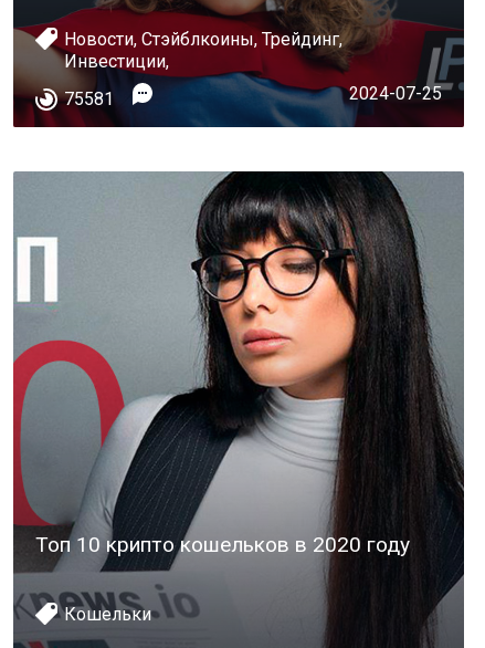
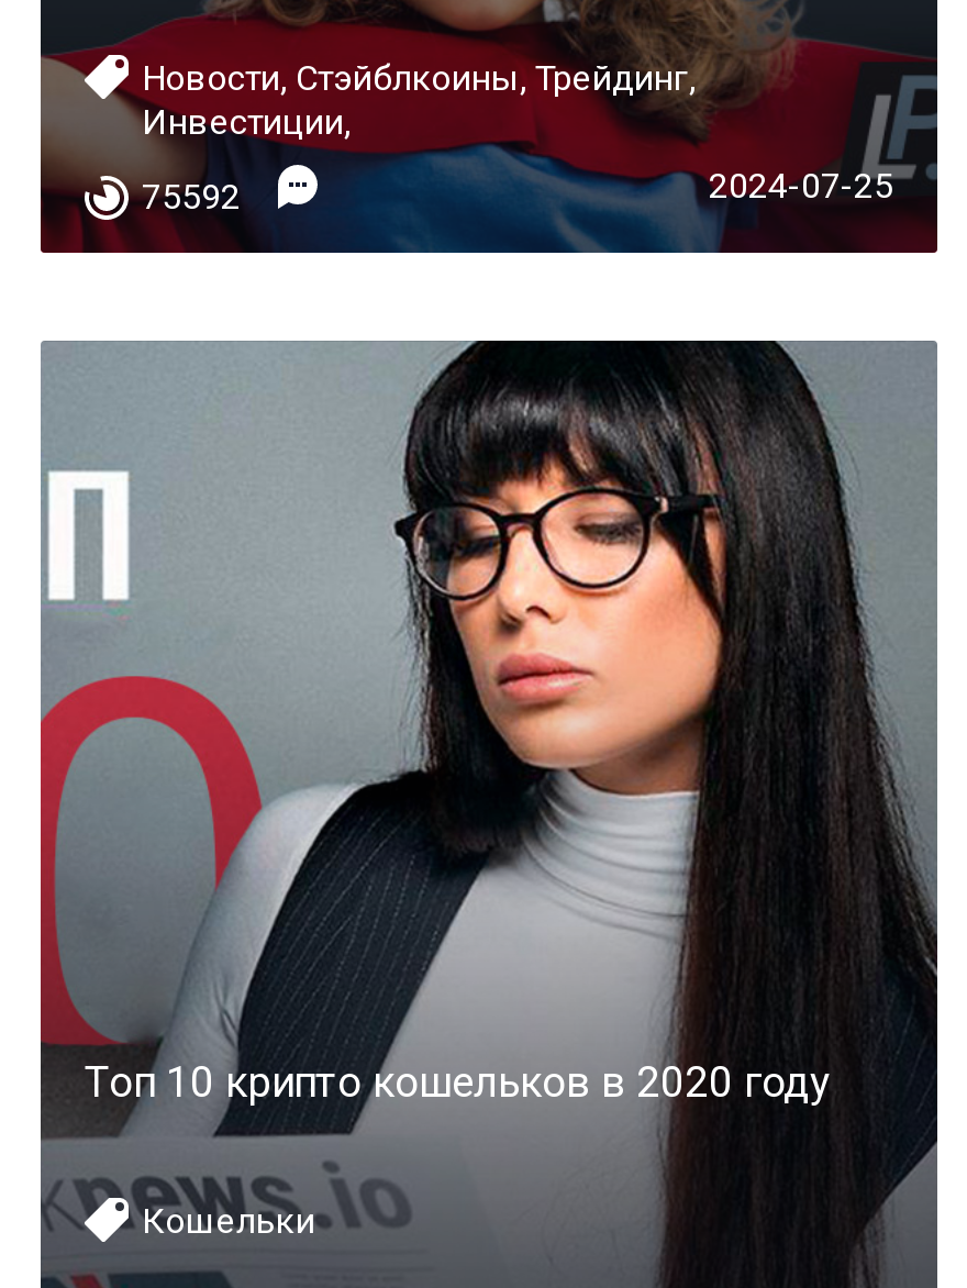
- 75581
+ 75592
